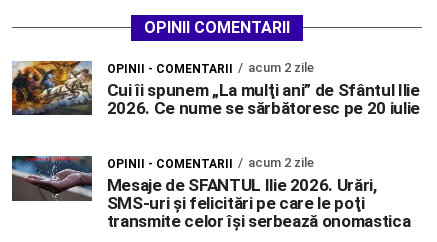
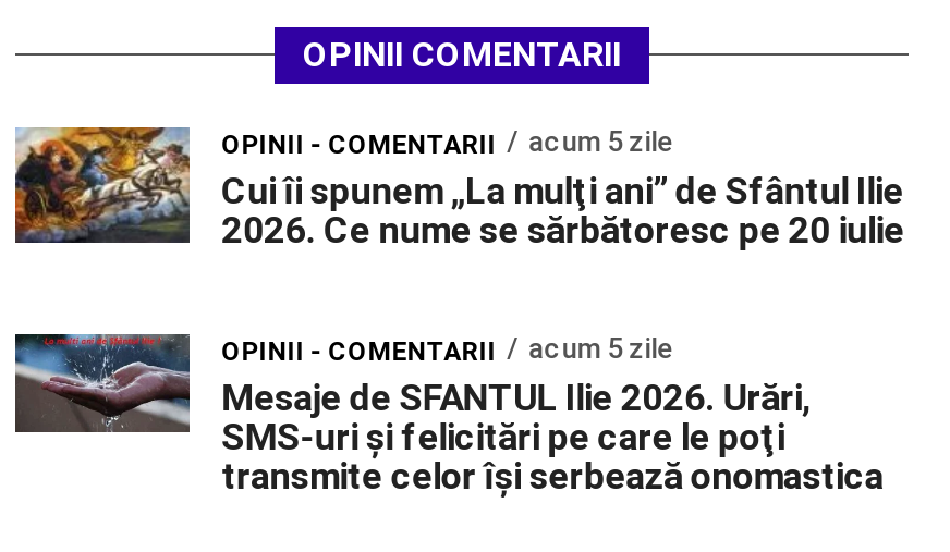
- OPINII - COMENTARII acum 2 zile
+ OPINII - COMENTARII acum 5 zile

- OPINII - COMENTARII acum 2 zile
+ OPINII - COMENTARII acum 5 zile
